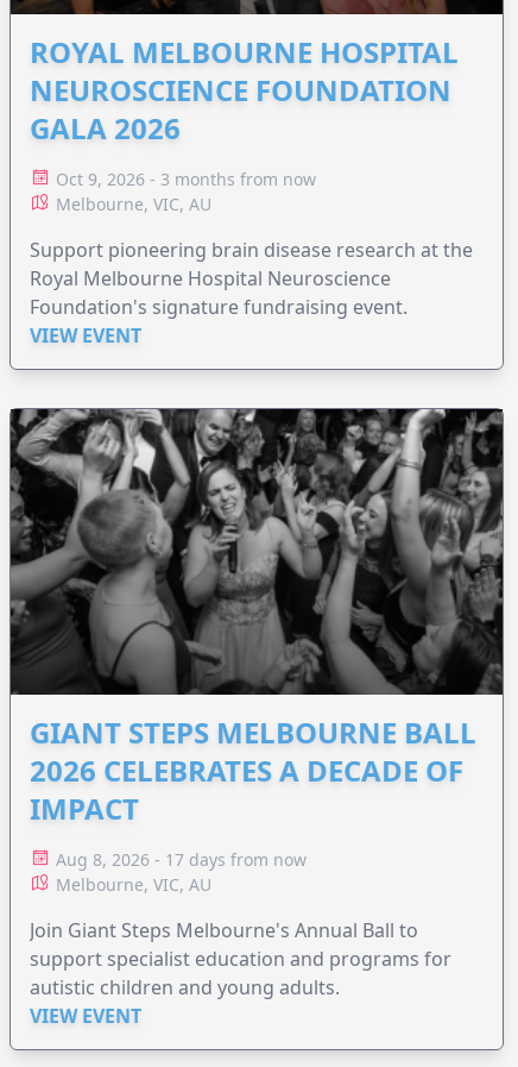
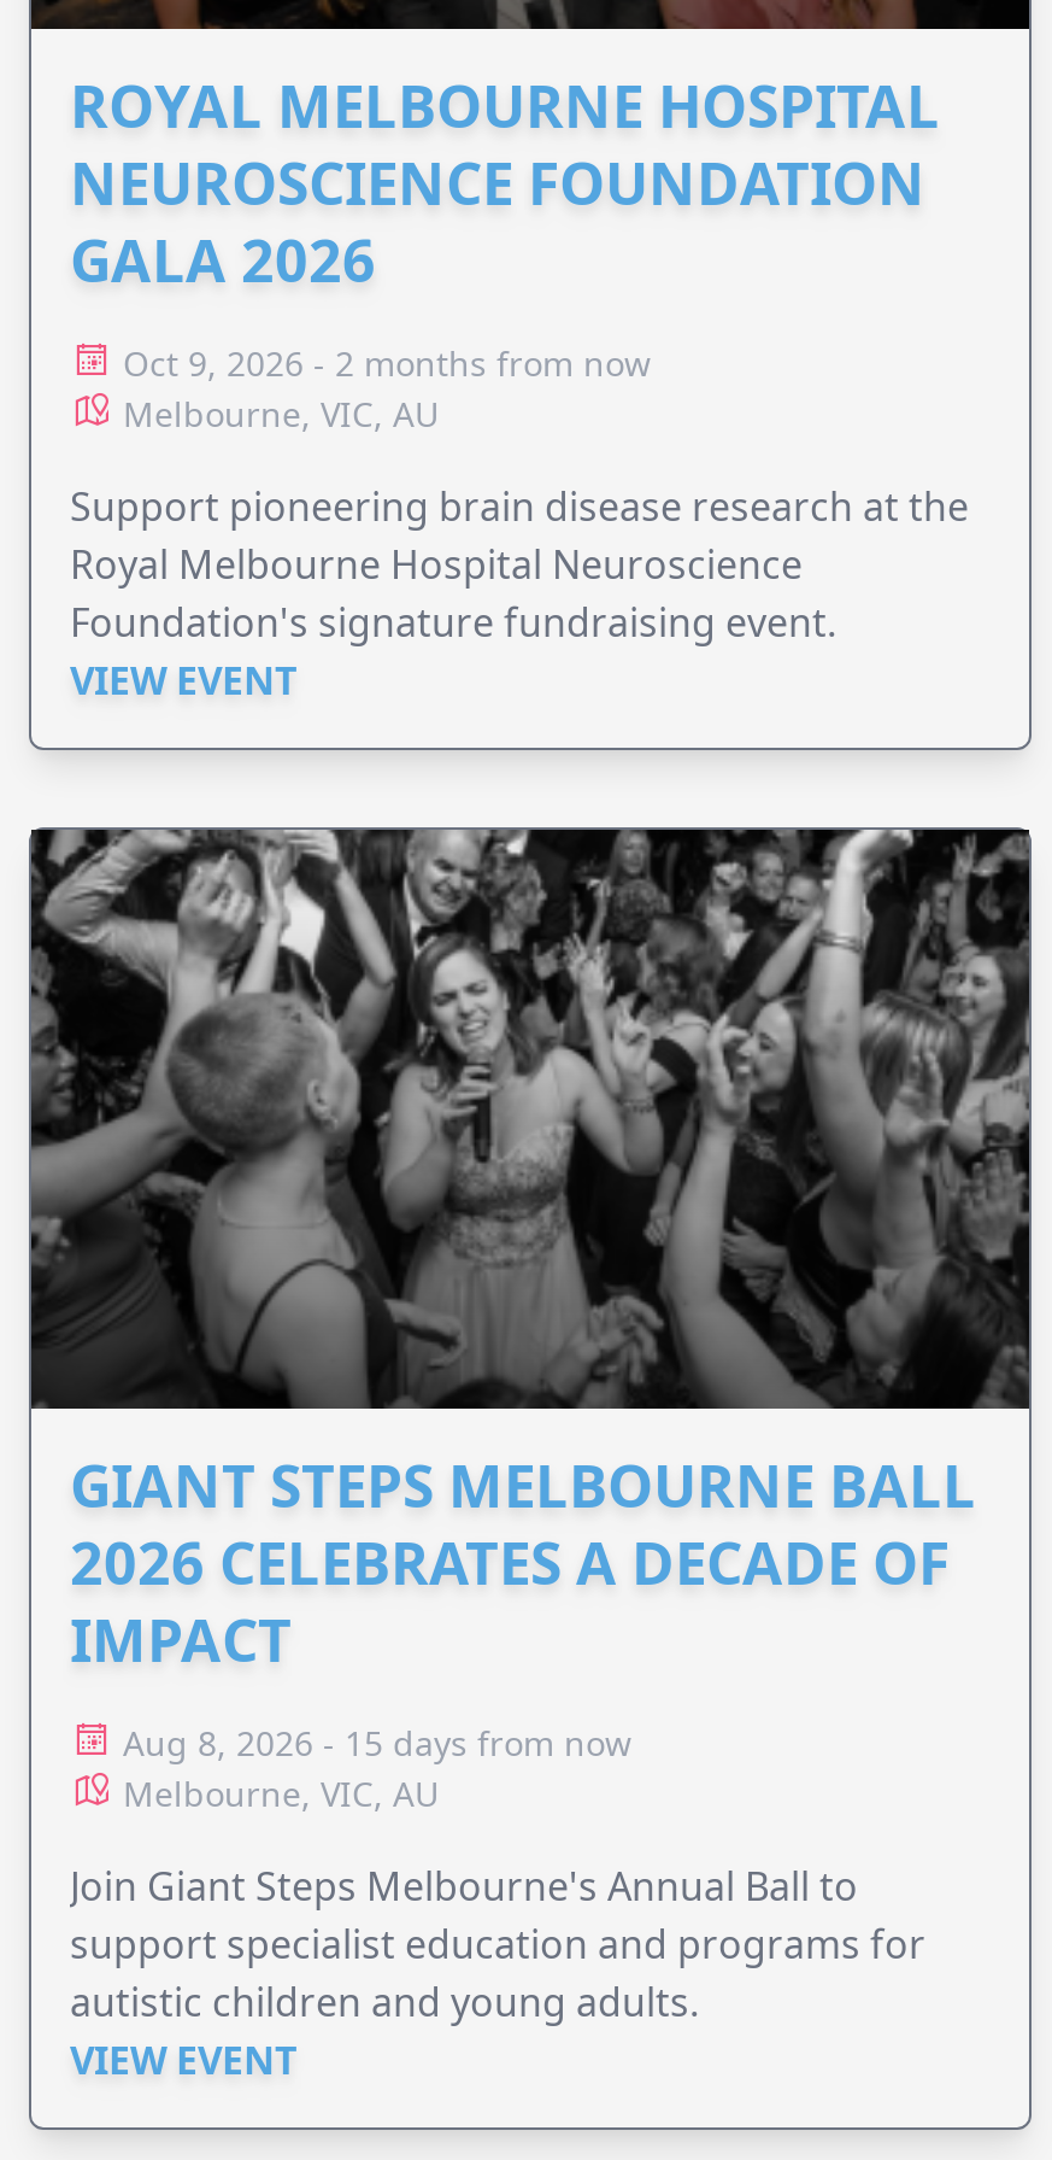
- Oct 9, 2026 - 3 months from now
+ Oct 9, 2026 - 2 months from now

- Aug 8, 2026 - 17 days from now
+ Aug 8, 2026 - 15 days from now
